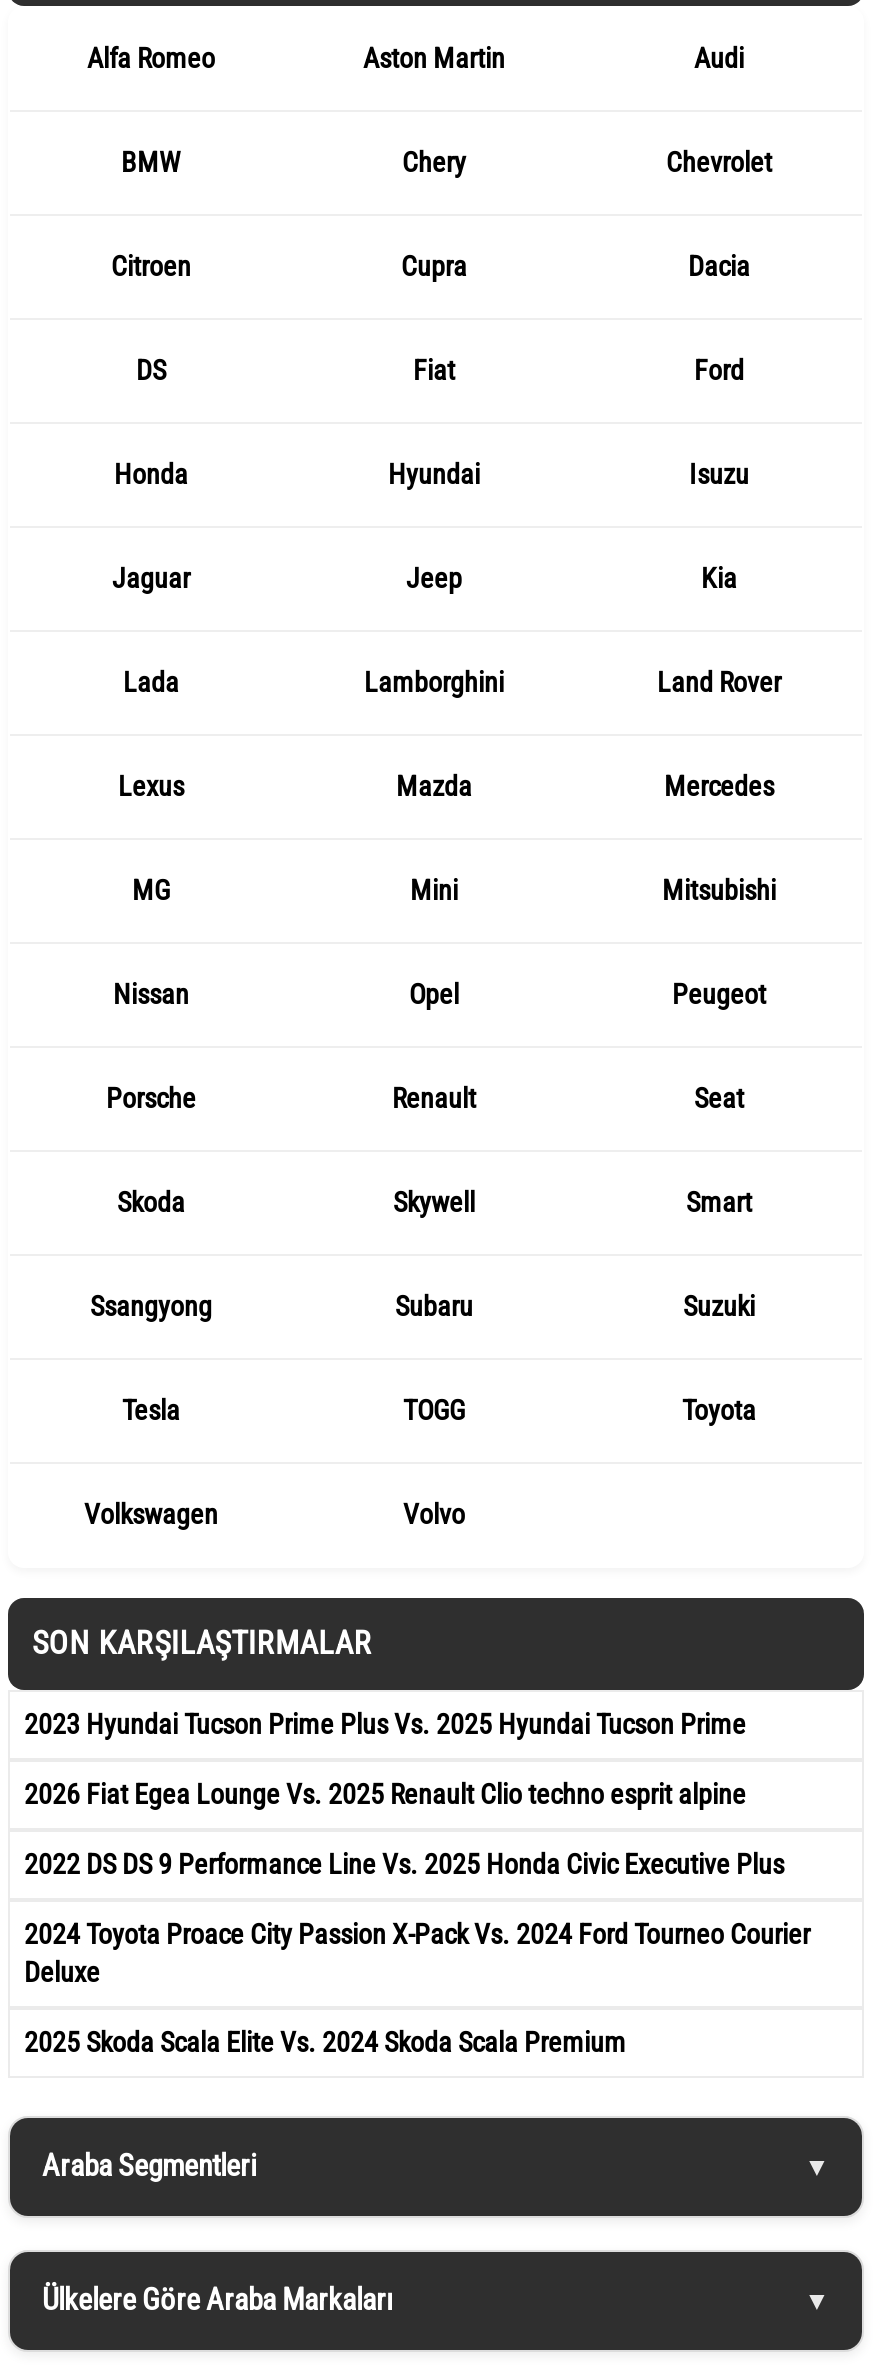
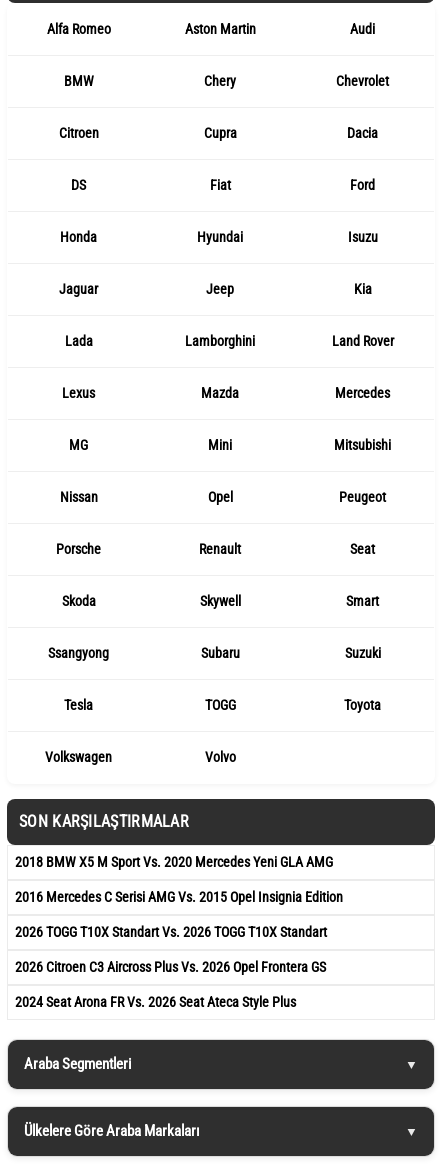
- 2023 Hyundai Tucson Prime Plus Vs. 2025 Hyundai Tucson Prime
+ 2018 BMW X5 M Sport Vs. 2020 Mercedes Yeni GLA AMG

- 2026 Fiat Egea Lounge Vs. 2025 Renault Clio techno esprit alpine
+ 2016 Mercedes C Serisi AMG Vs. 2015 Opel Insignia Edition

- 2022 DS DS 9 Performance Line Vs. 2025 Honda Civic Executive Plus
+ 2026 TOGG T10X Standart Vs. 2026 TOGG T10X Standart

- 2024 Toyota Proace City Passion X-Pack Vs. 2024 Ford Tourneo Courier
- Deluxe
+ 2026 Citroen C3 Aircross Plus Vs. 2026 Opel Frontera GS

- 2025 Skoda Scala Elite Vs. 2024 Skoda Scala Premium
+ 2024 Seat Arona FR Vs. 2026 Seat Ateca Style Plus
